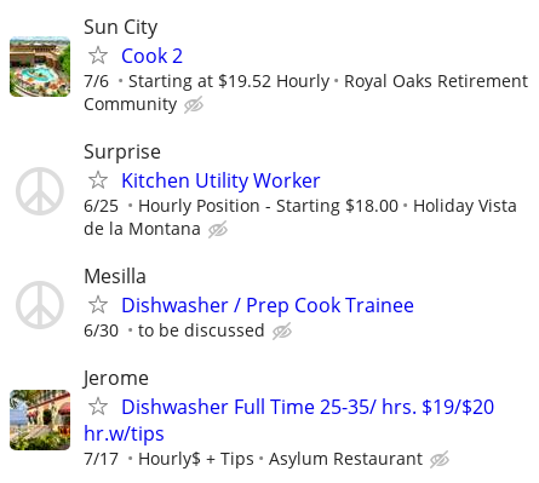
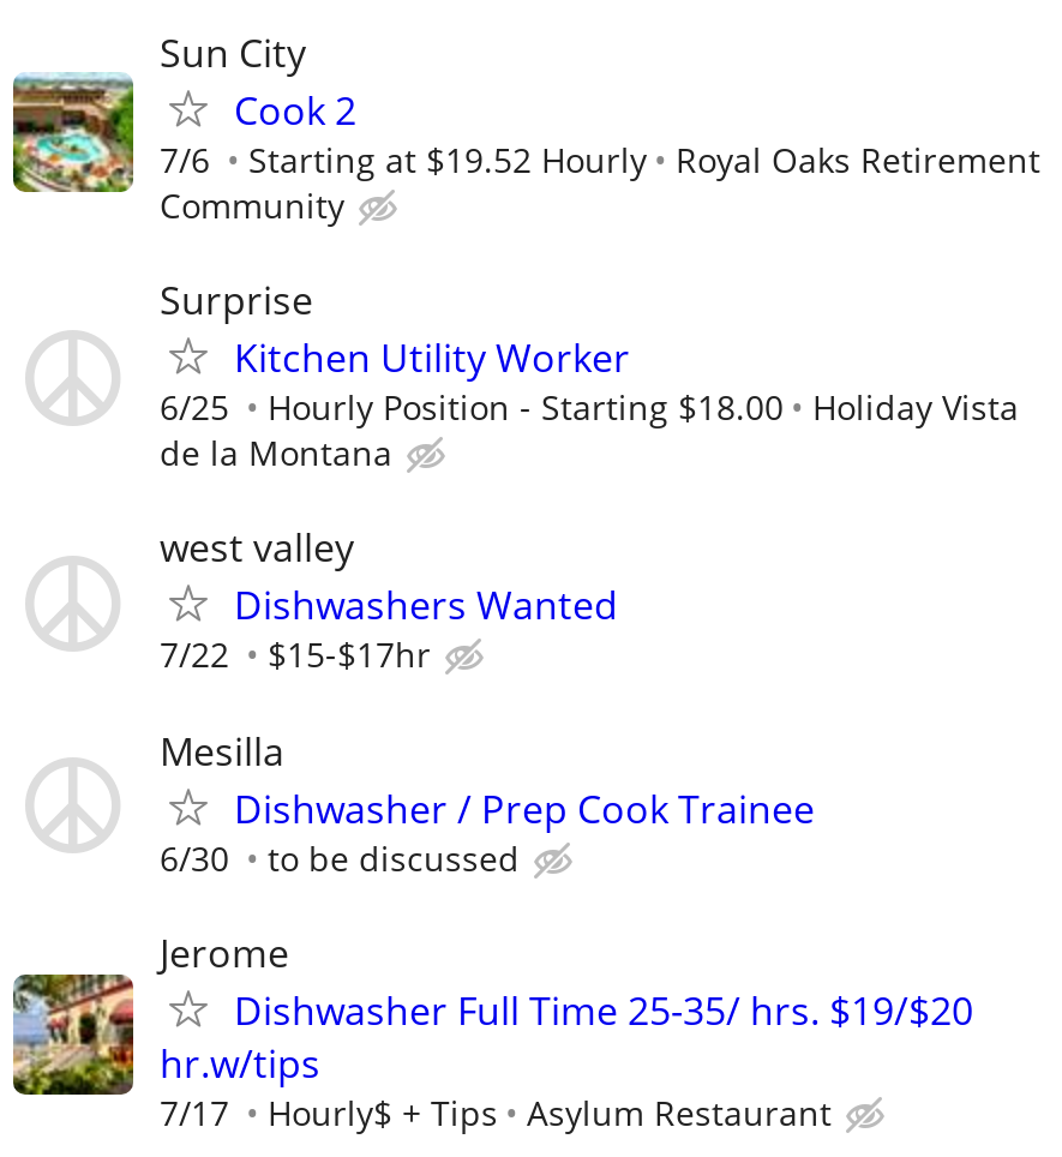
+ west valley
+ Dishwashers Wanted
+ 7/22
+ $15-$17hr
